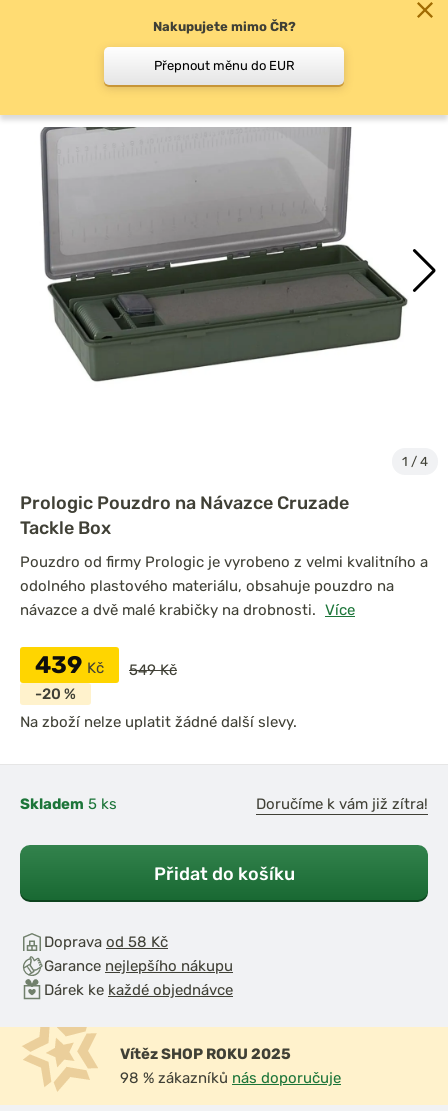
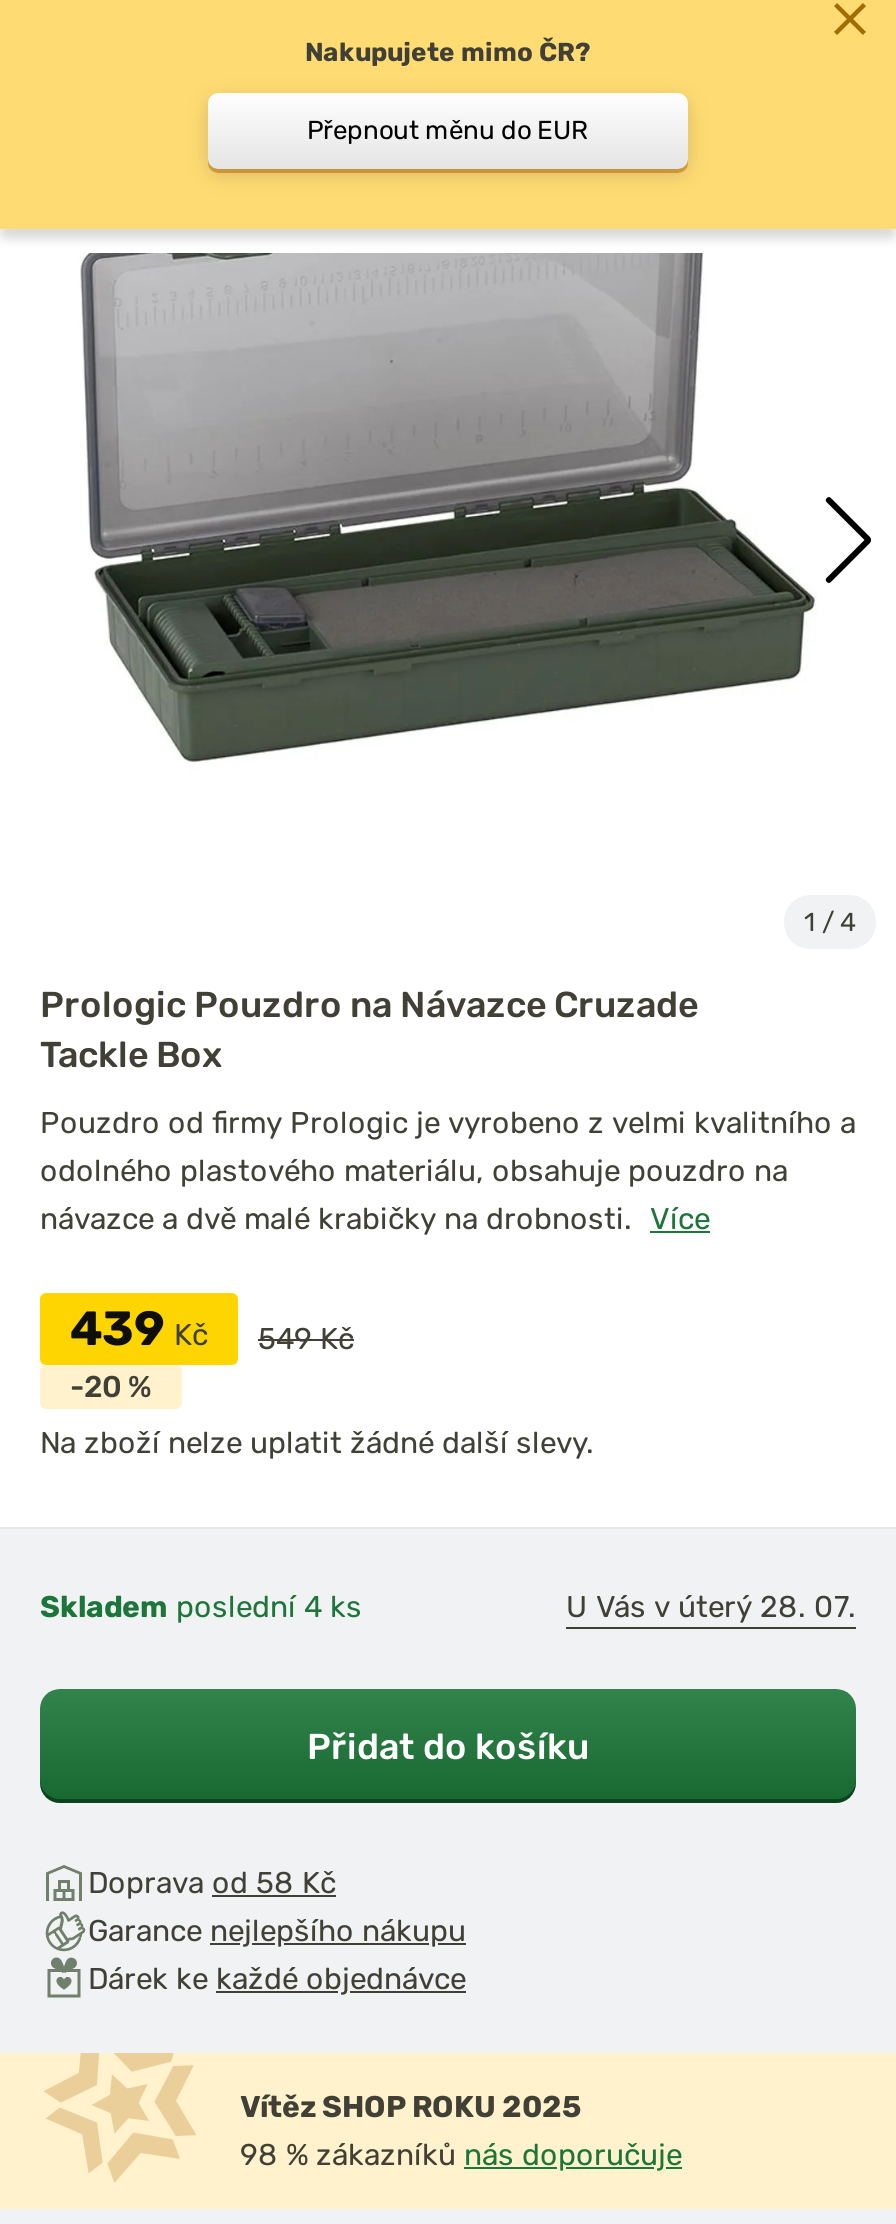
- Skladem 5 ks
- Doručíme k vám již zítra!
+ Skladem poslední 4 ks
+ U Vás v úterý 28. 07.
